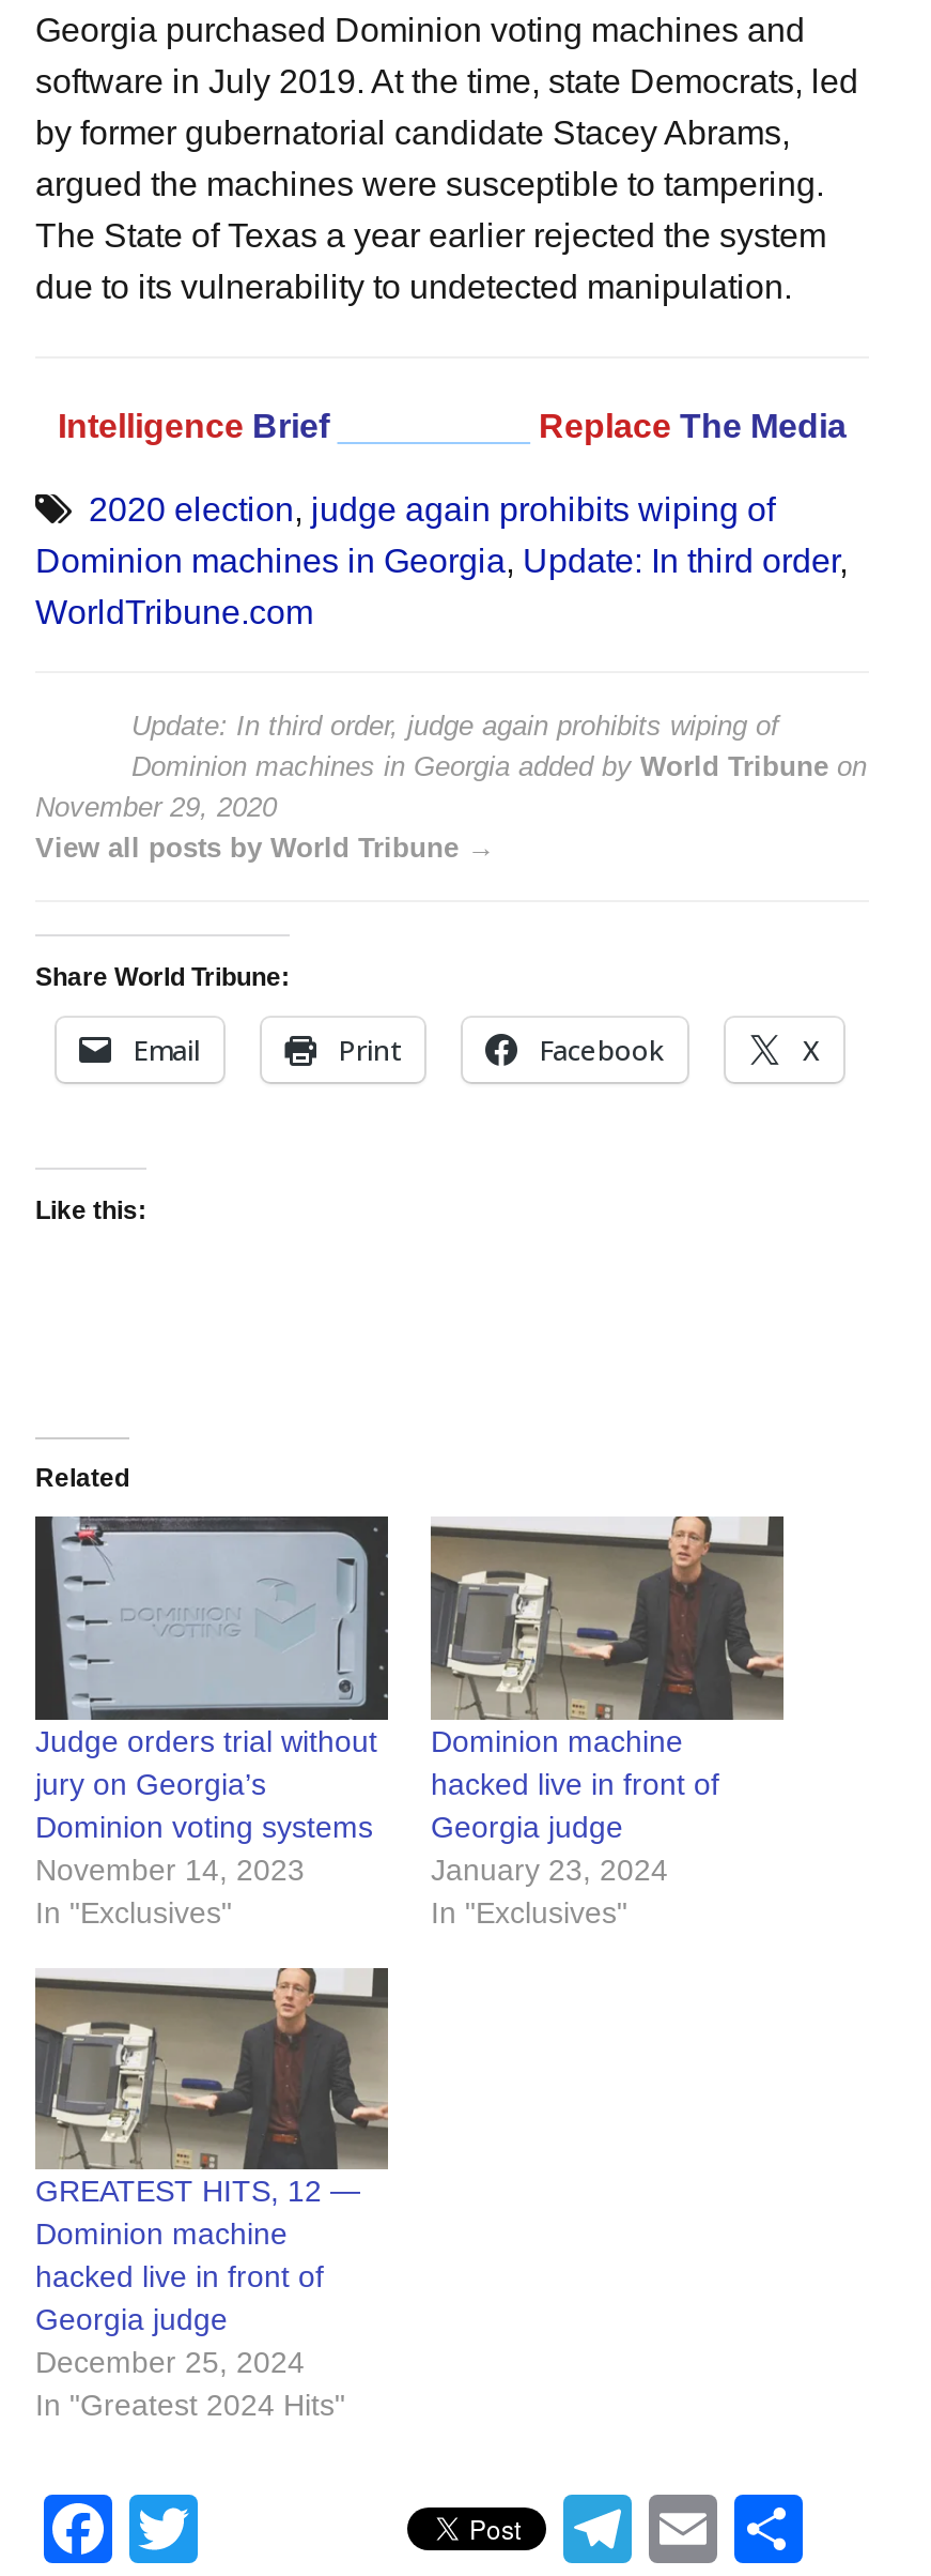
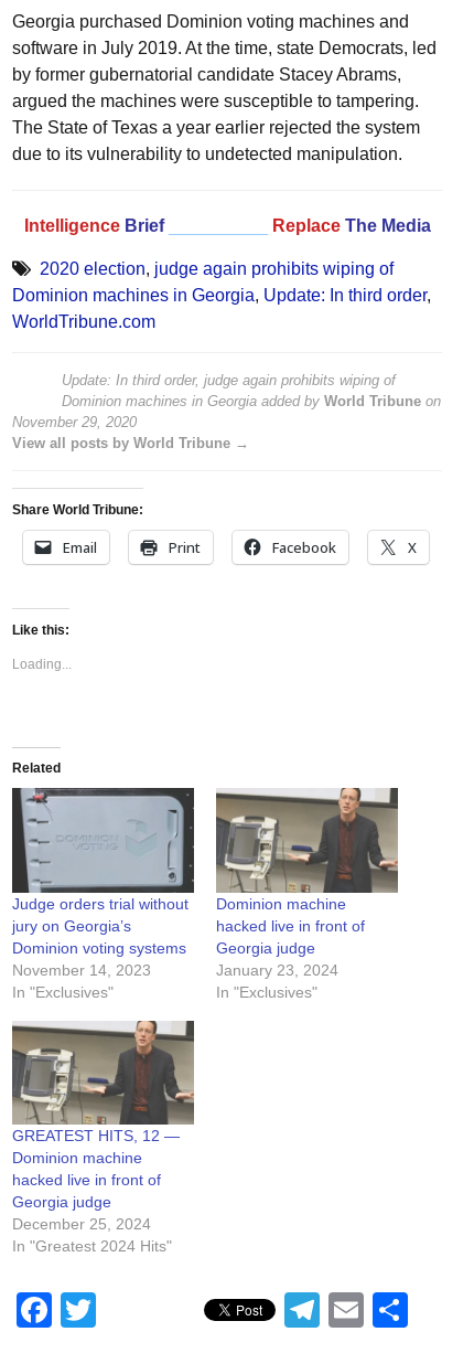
+ Loading...
